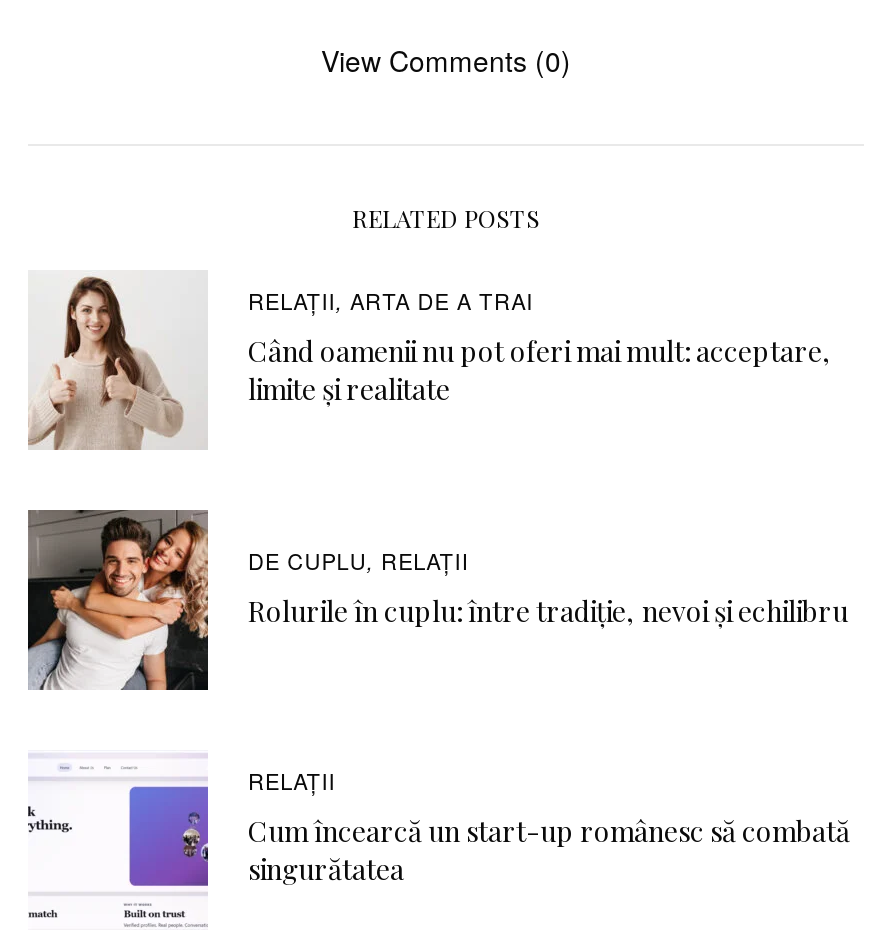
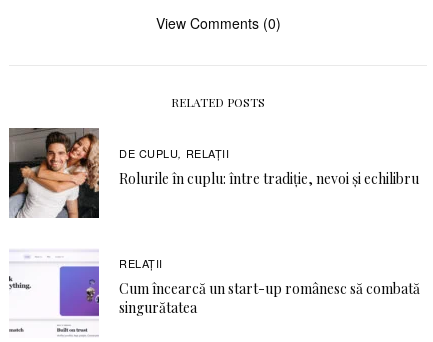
- [image]
- RELAŢII, ARTA DE A TRAI
- Când oamenii nu pot oferi mai mult: acceptare,
- limite și realitate
